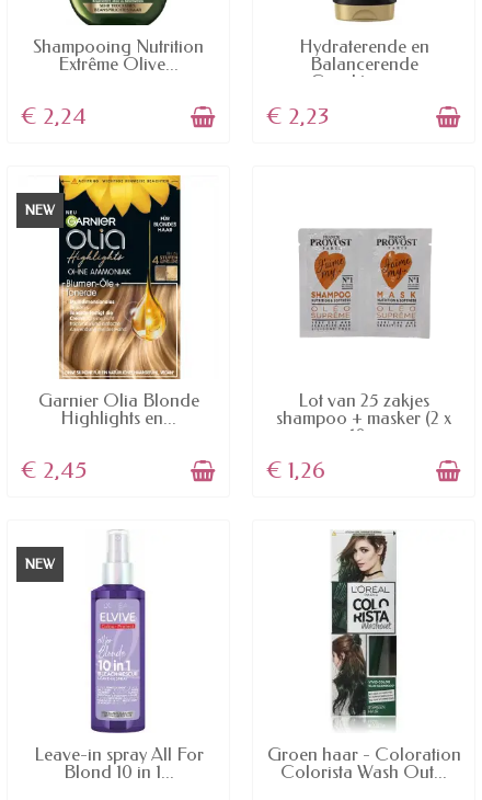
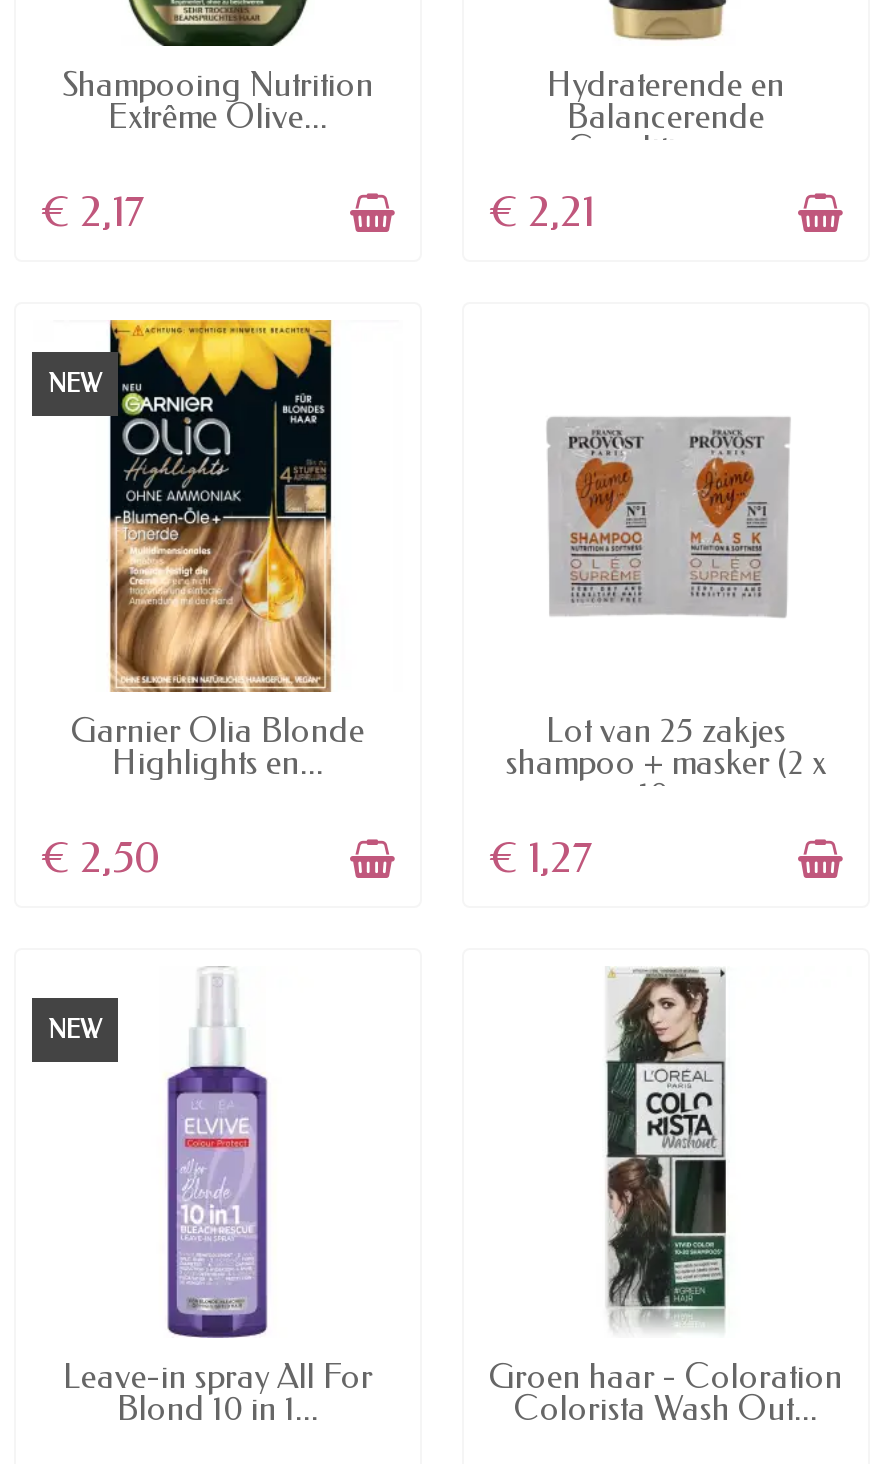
- € 2,24
+ € 2,17

- € 2,23
+ € 2,21

- € 2,45
+ € 2,50

- € 1,26
+ € 1,27
